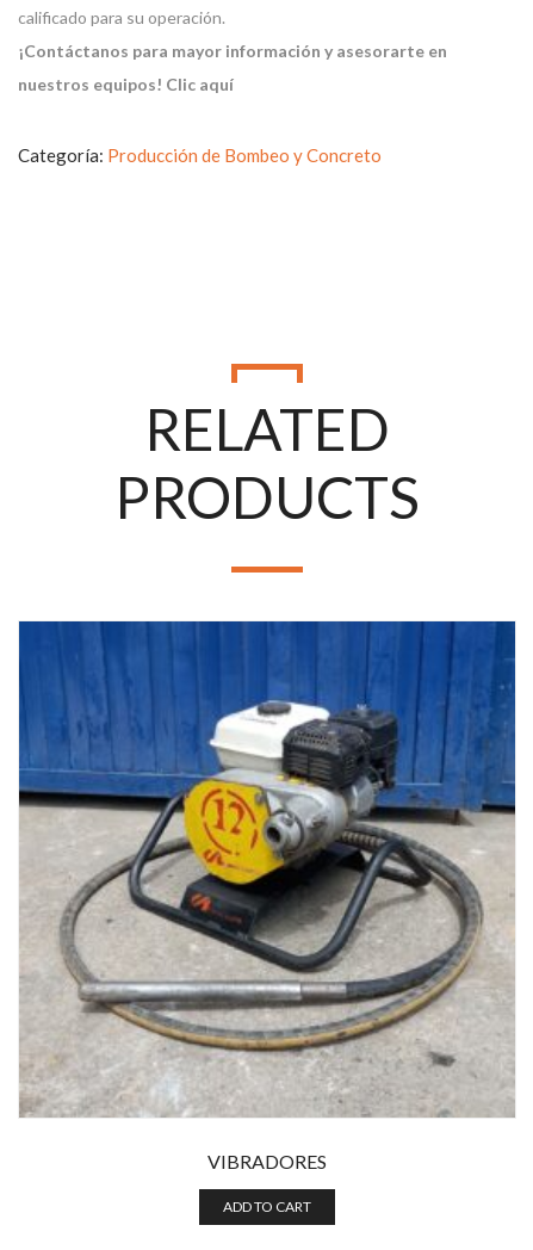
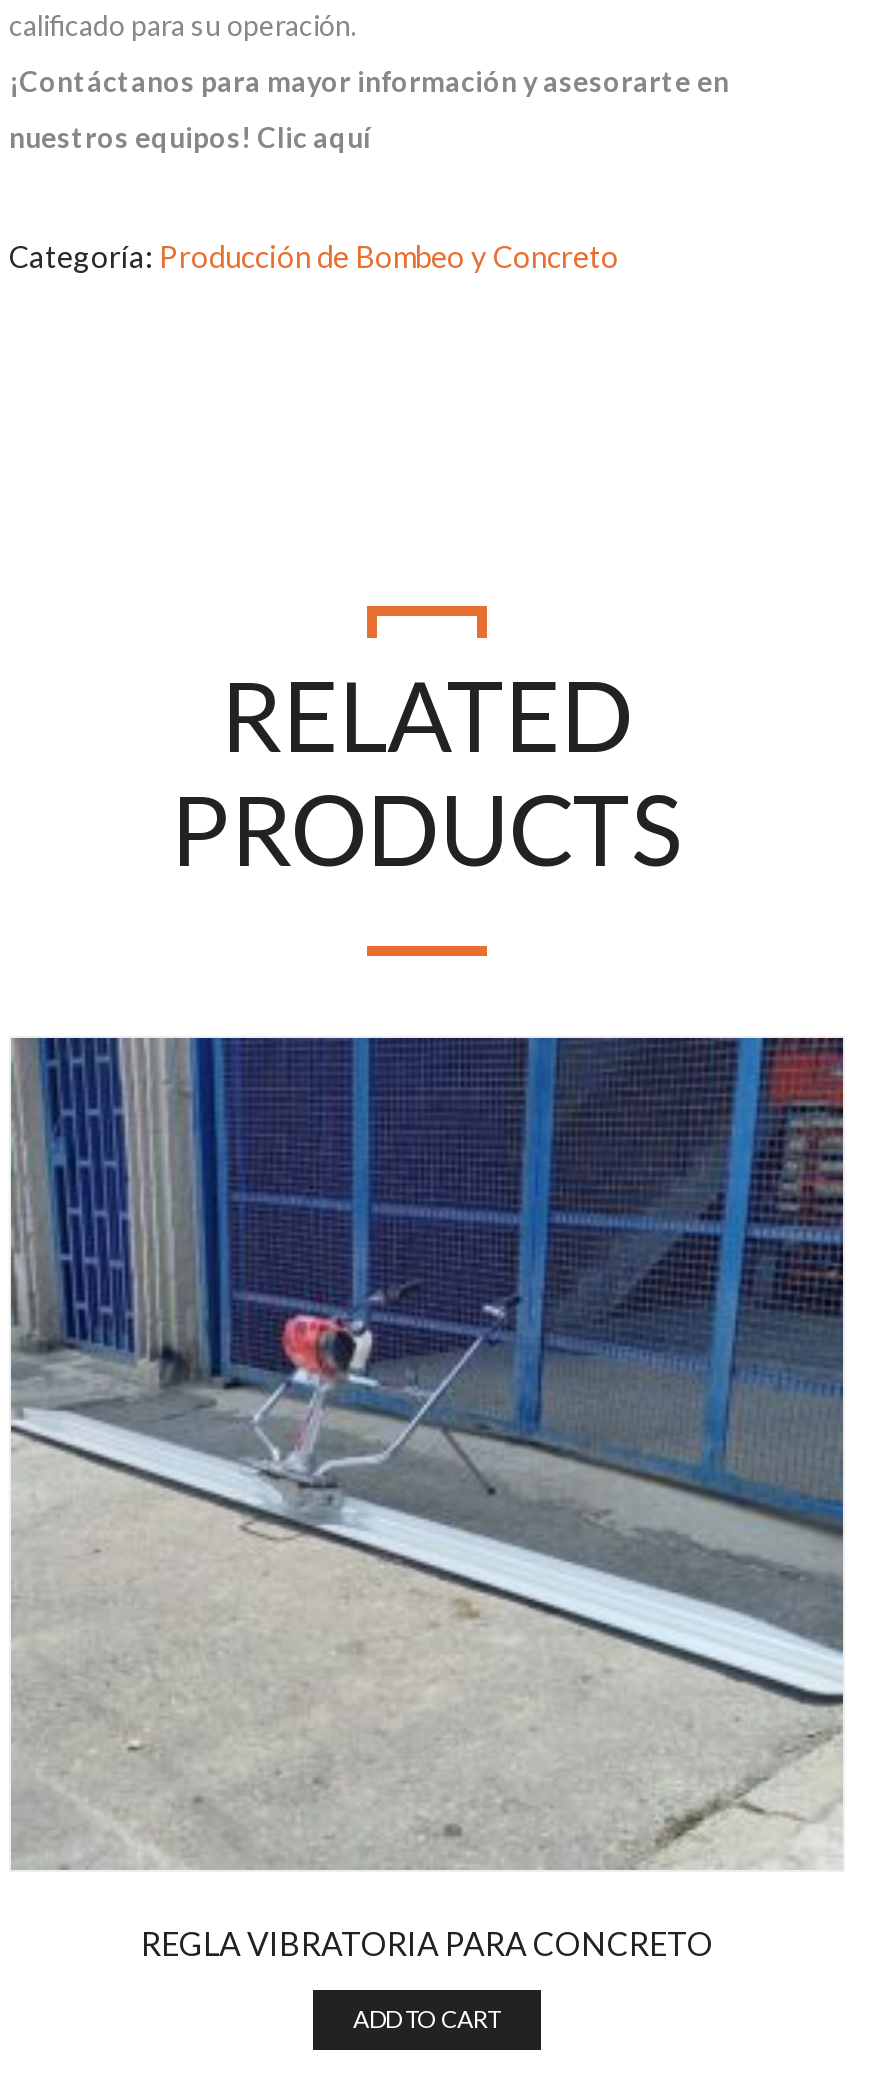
- [image]
- VIBRADORES
+ [image]
+ REGLA VIBRATORIA PARA CONCRETO
